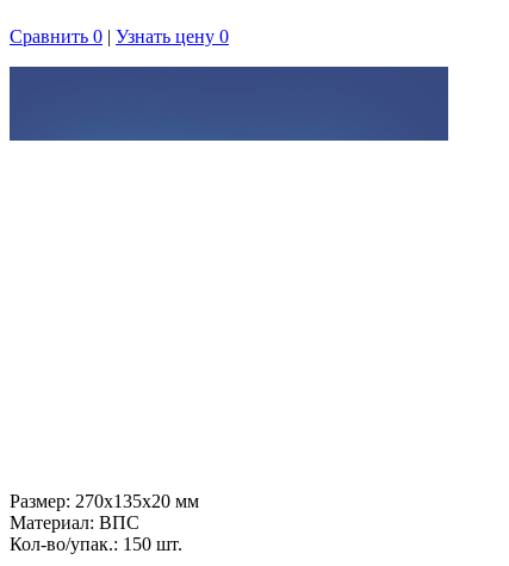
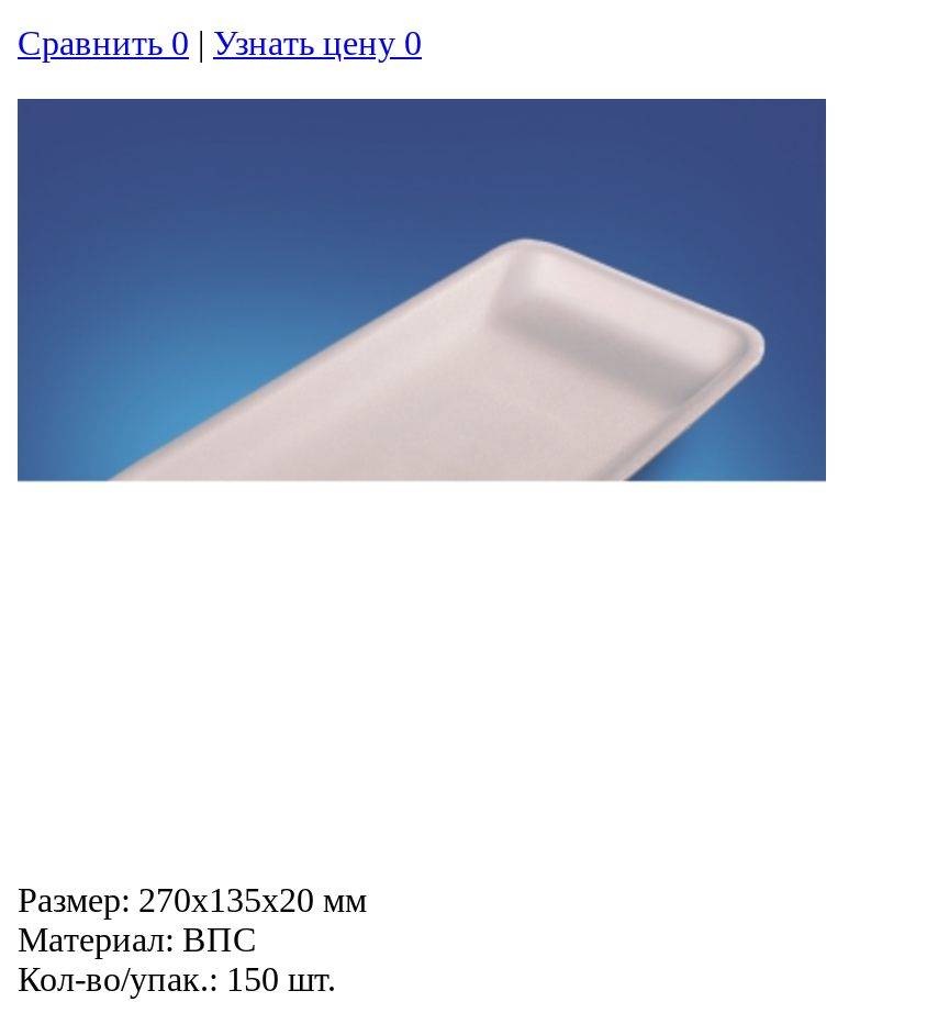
+ [image]
